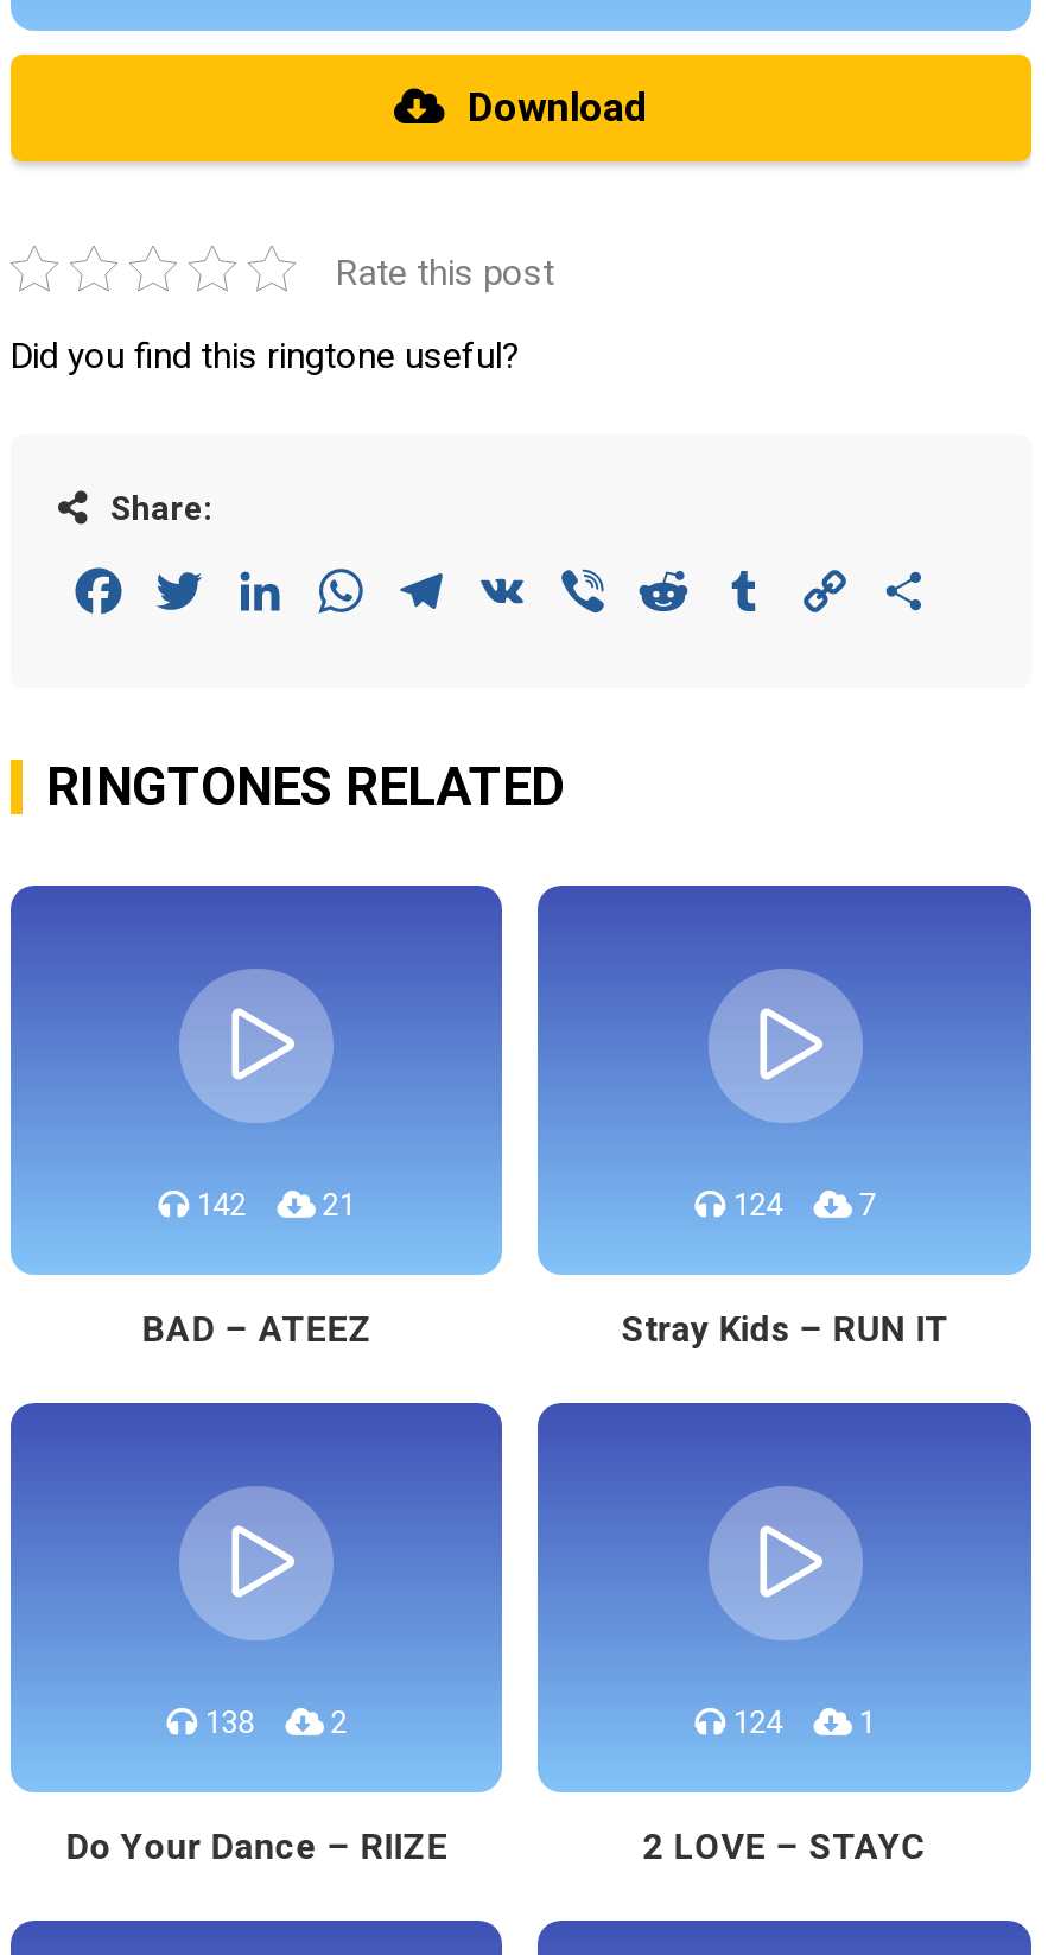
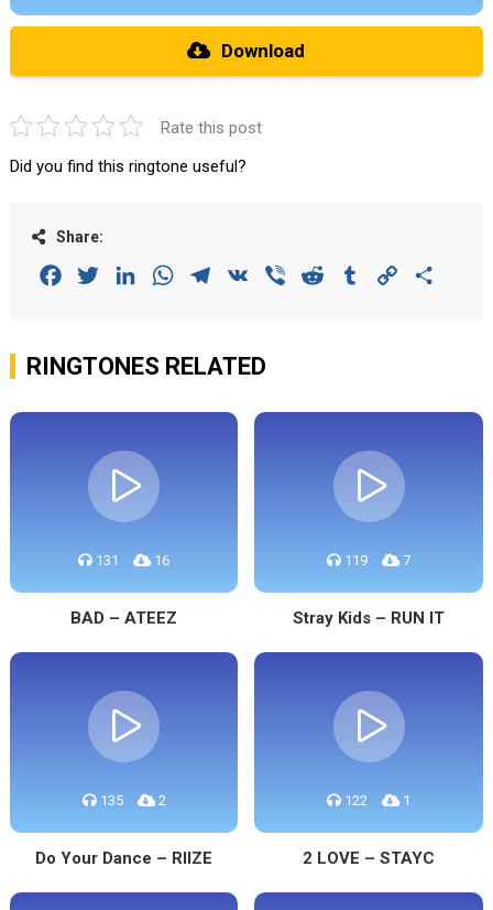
- 142
+ 131

- 21
+ 16

- 124 7
+ 119 7

- 138 2
+ 135 2

- 124 1
+ 122 1
